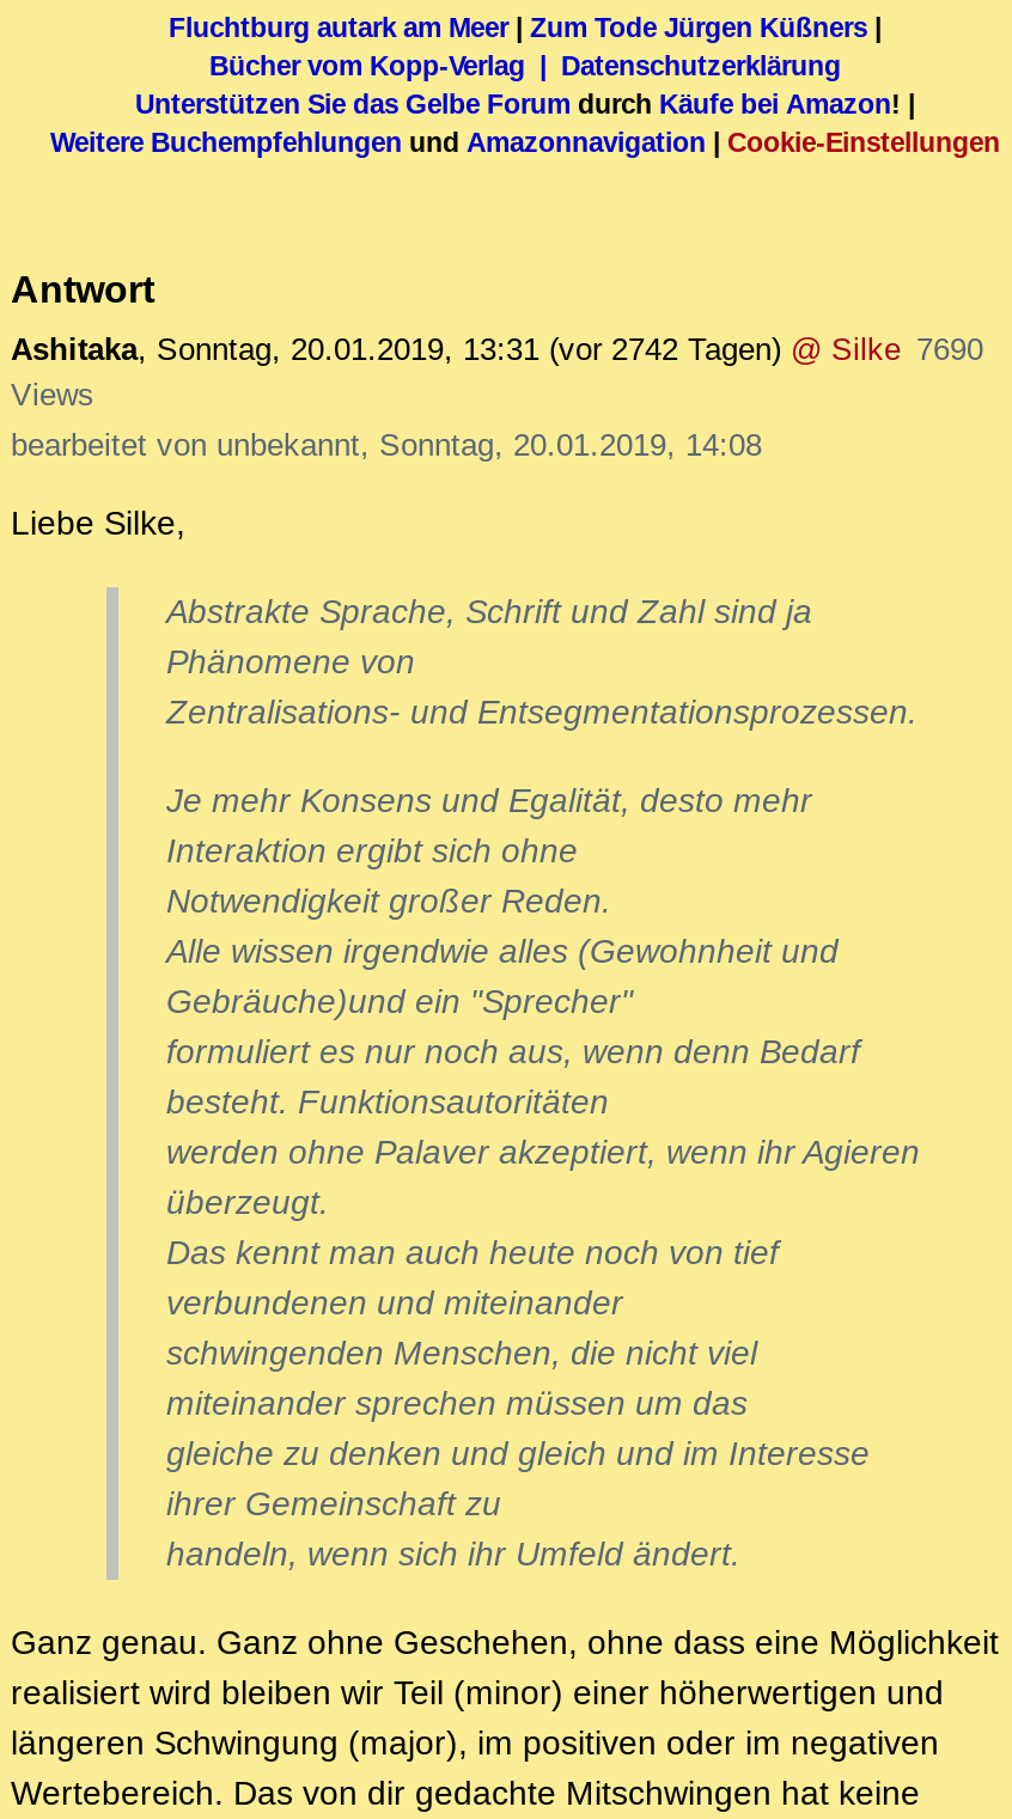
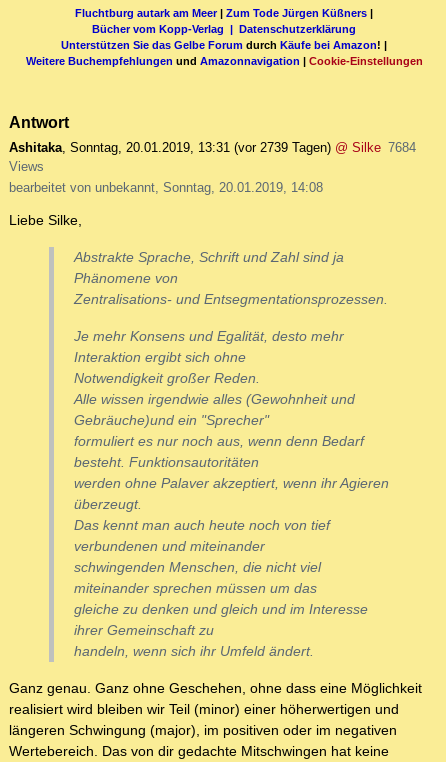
- Ashitaka, Sonntag, 20.01.2019, 13:31 (vor 2742 Tagen) @ Silke 7690
+ Ashitaka, Sonntag, 20.01.2019, 13:31 (vor 2739 Tagen) @ Silke 7684
